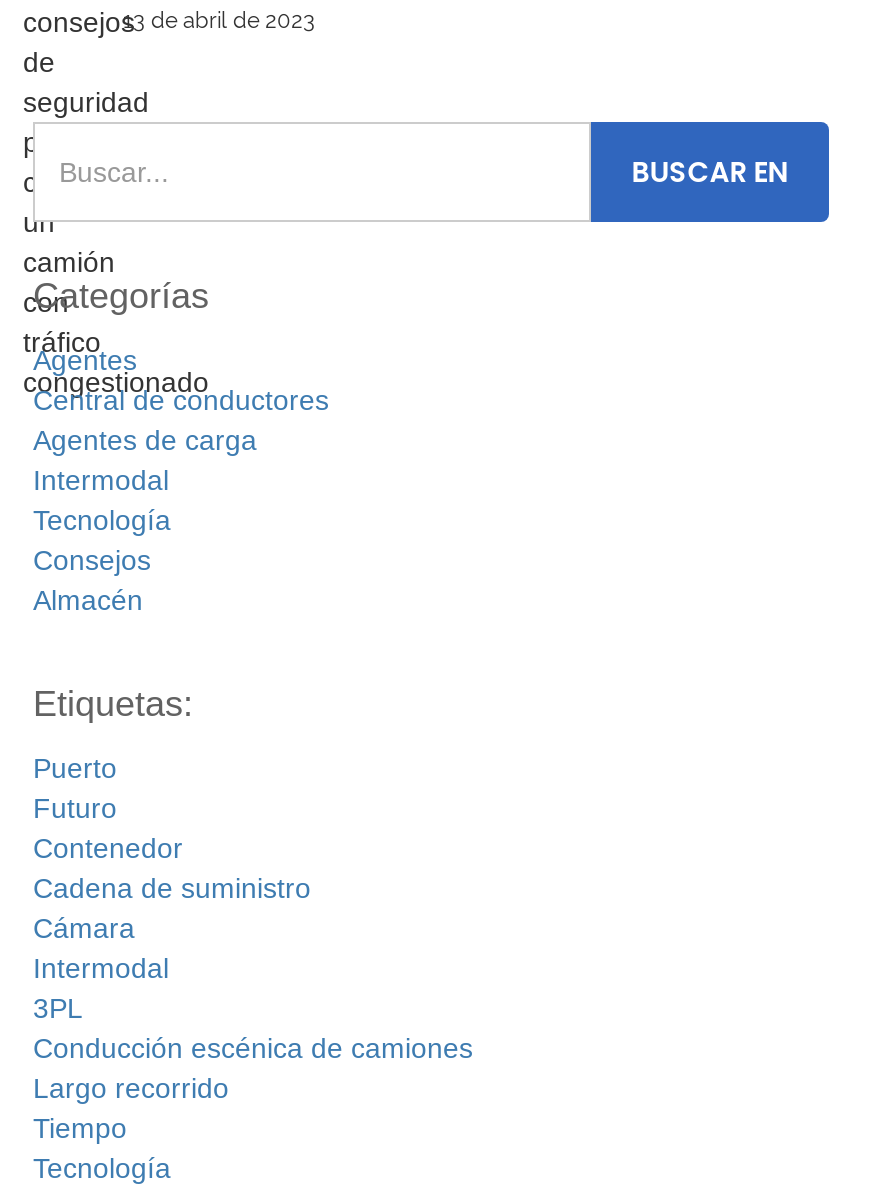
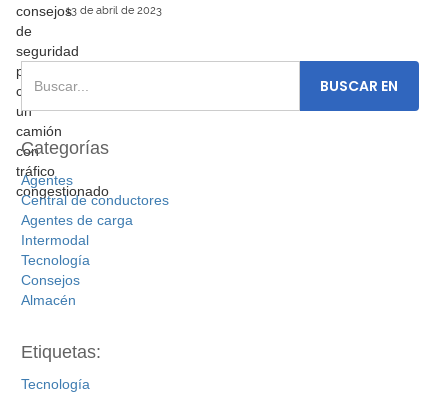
- Puerto
- Futuro
- Contenedor
- Cadena de suministro
- Cámara
- Intermodal
- 3PL
- Conducción escénica de camiones
- Largo recorrido
- Tiempo
